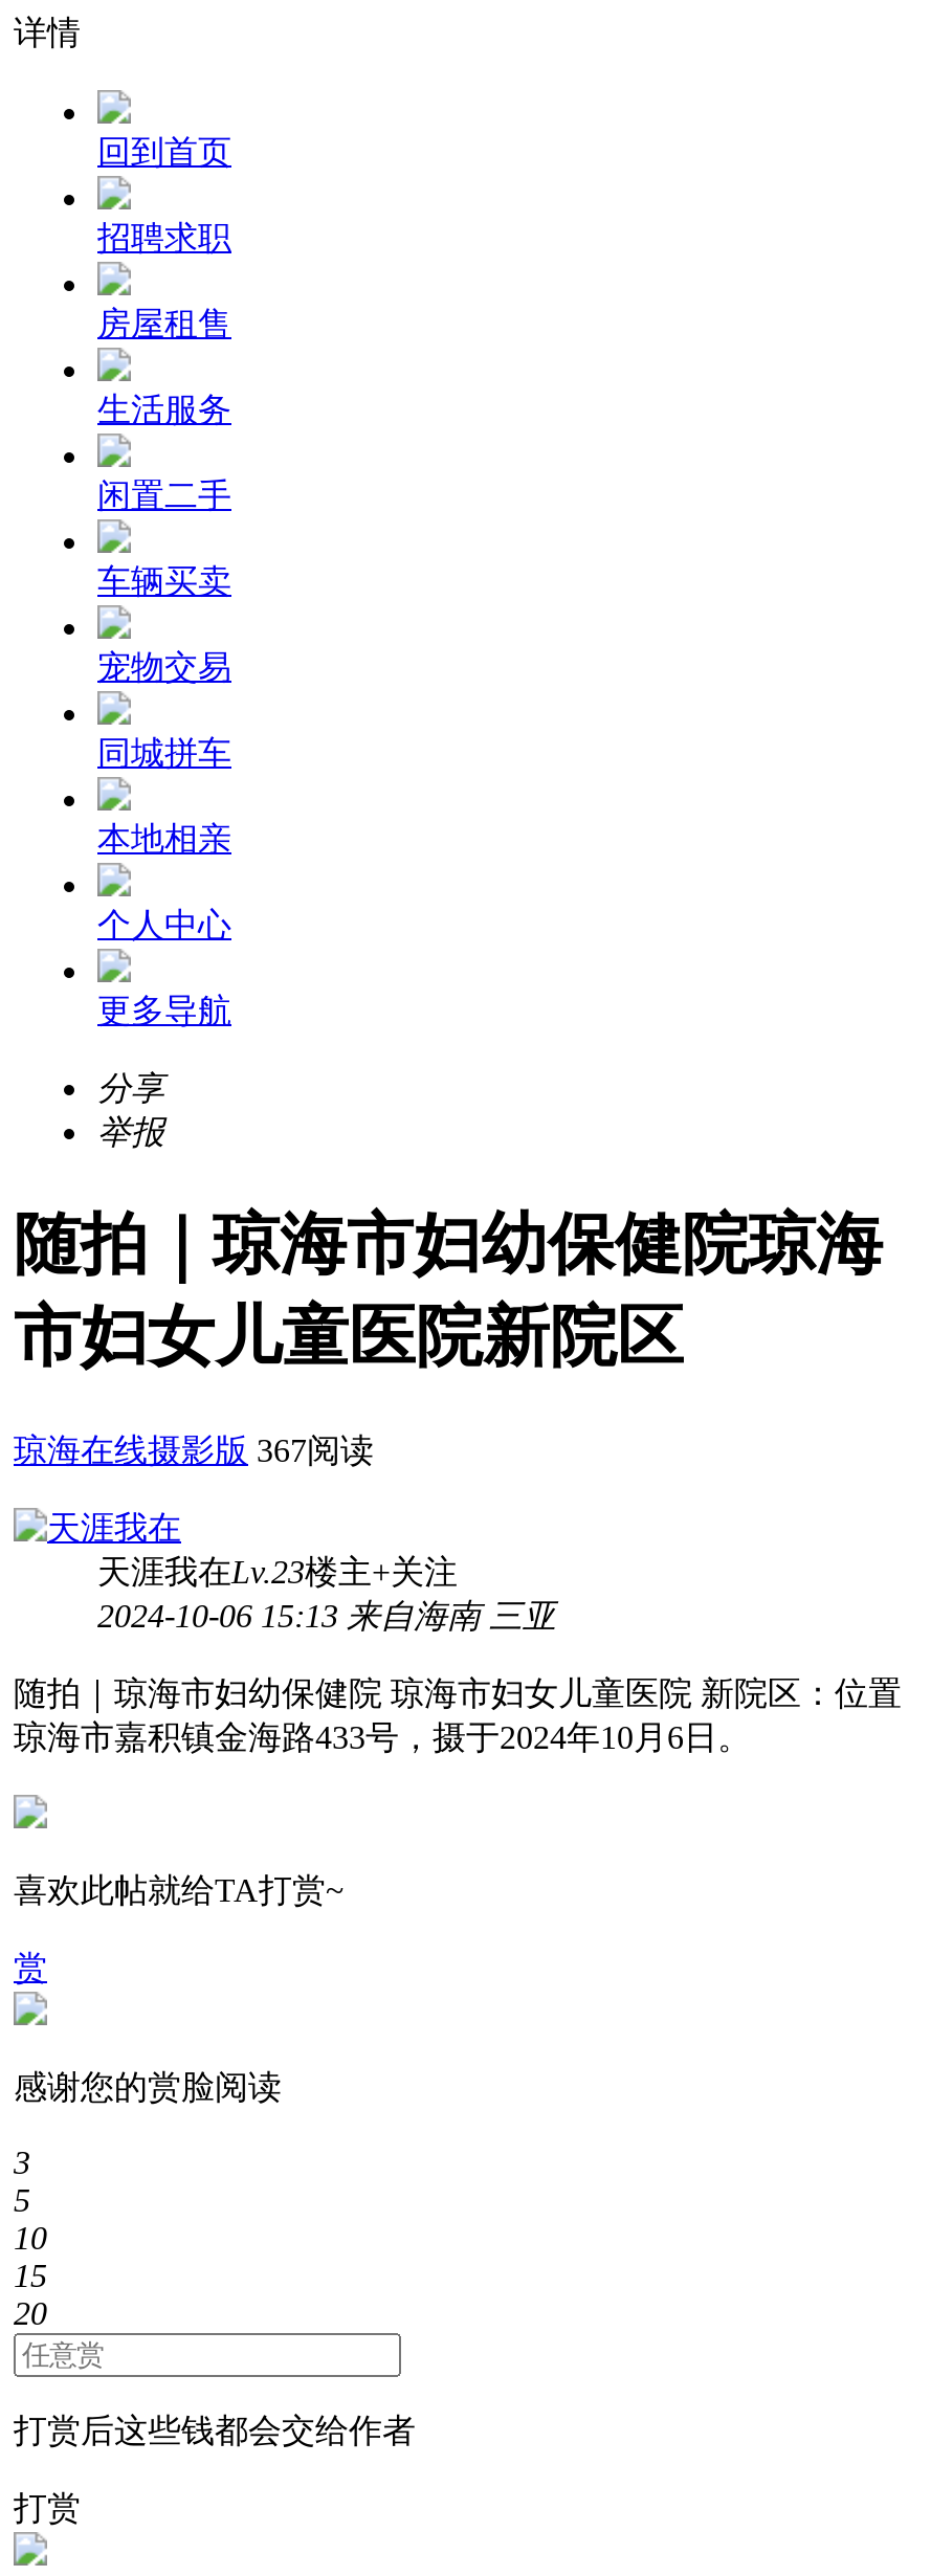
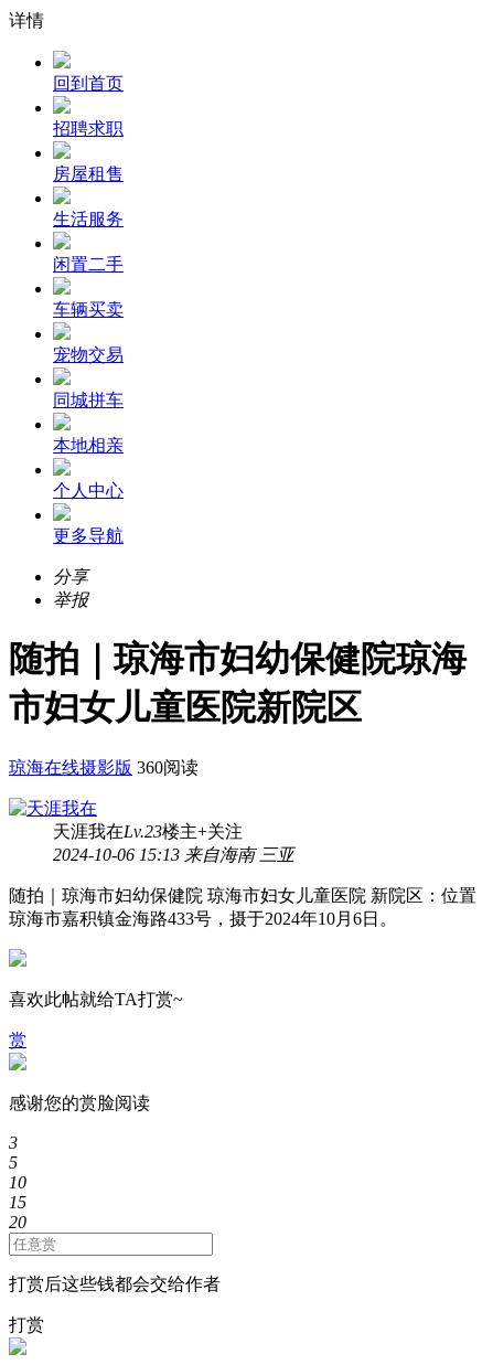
- 琼海在线摄影版 367阅读
+ 琼海在线摄影版 360阅读
